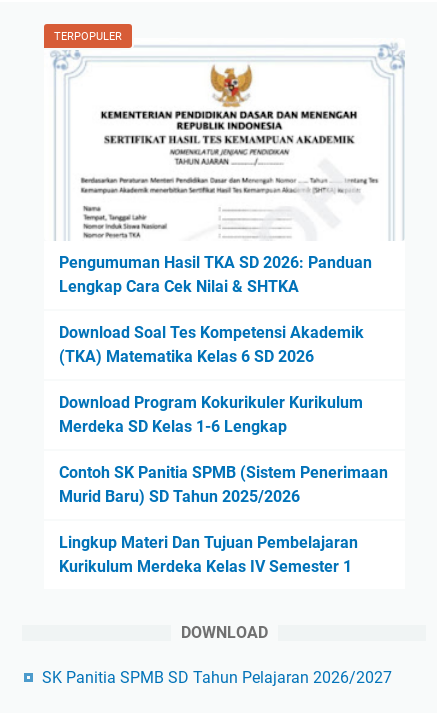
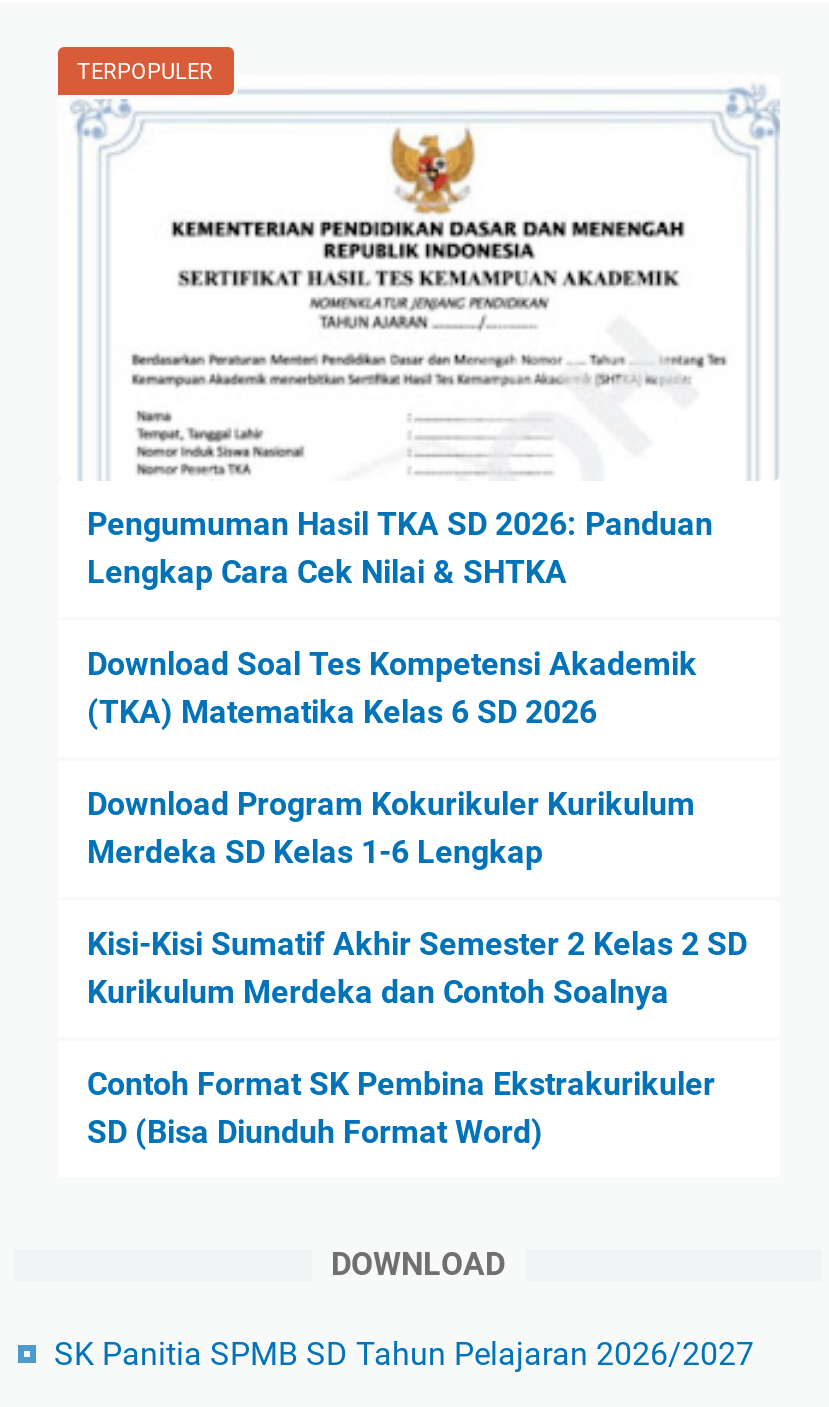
- Contoh SK Panitia SPMB (Sistem Penerimaan
- Murid Baru) SD Tahun 2025/2026
+ Kisi-Kisi Sumatif Akhir Semester 2 Kelas 2 SD
+ Kurikulum Merdeka dan Contoh Soalnya

- Lingkup Materi Dan Tujuan Pembelajaran
- Kurikulum Merdeka Kelas IV Semester 1
+ Contoh Format SK Pembina Ekstrakurikuler
+ SD (Bisa Diunduh Format Word)
